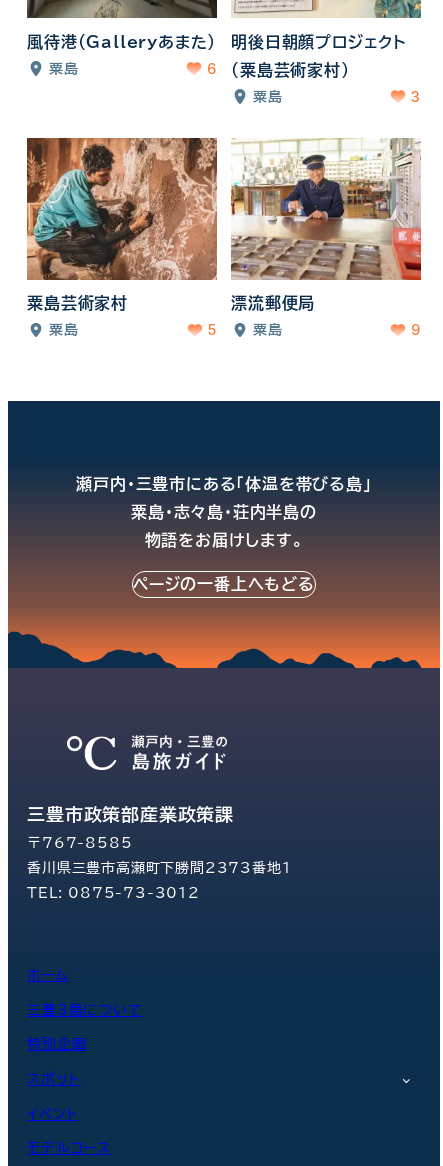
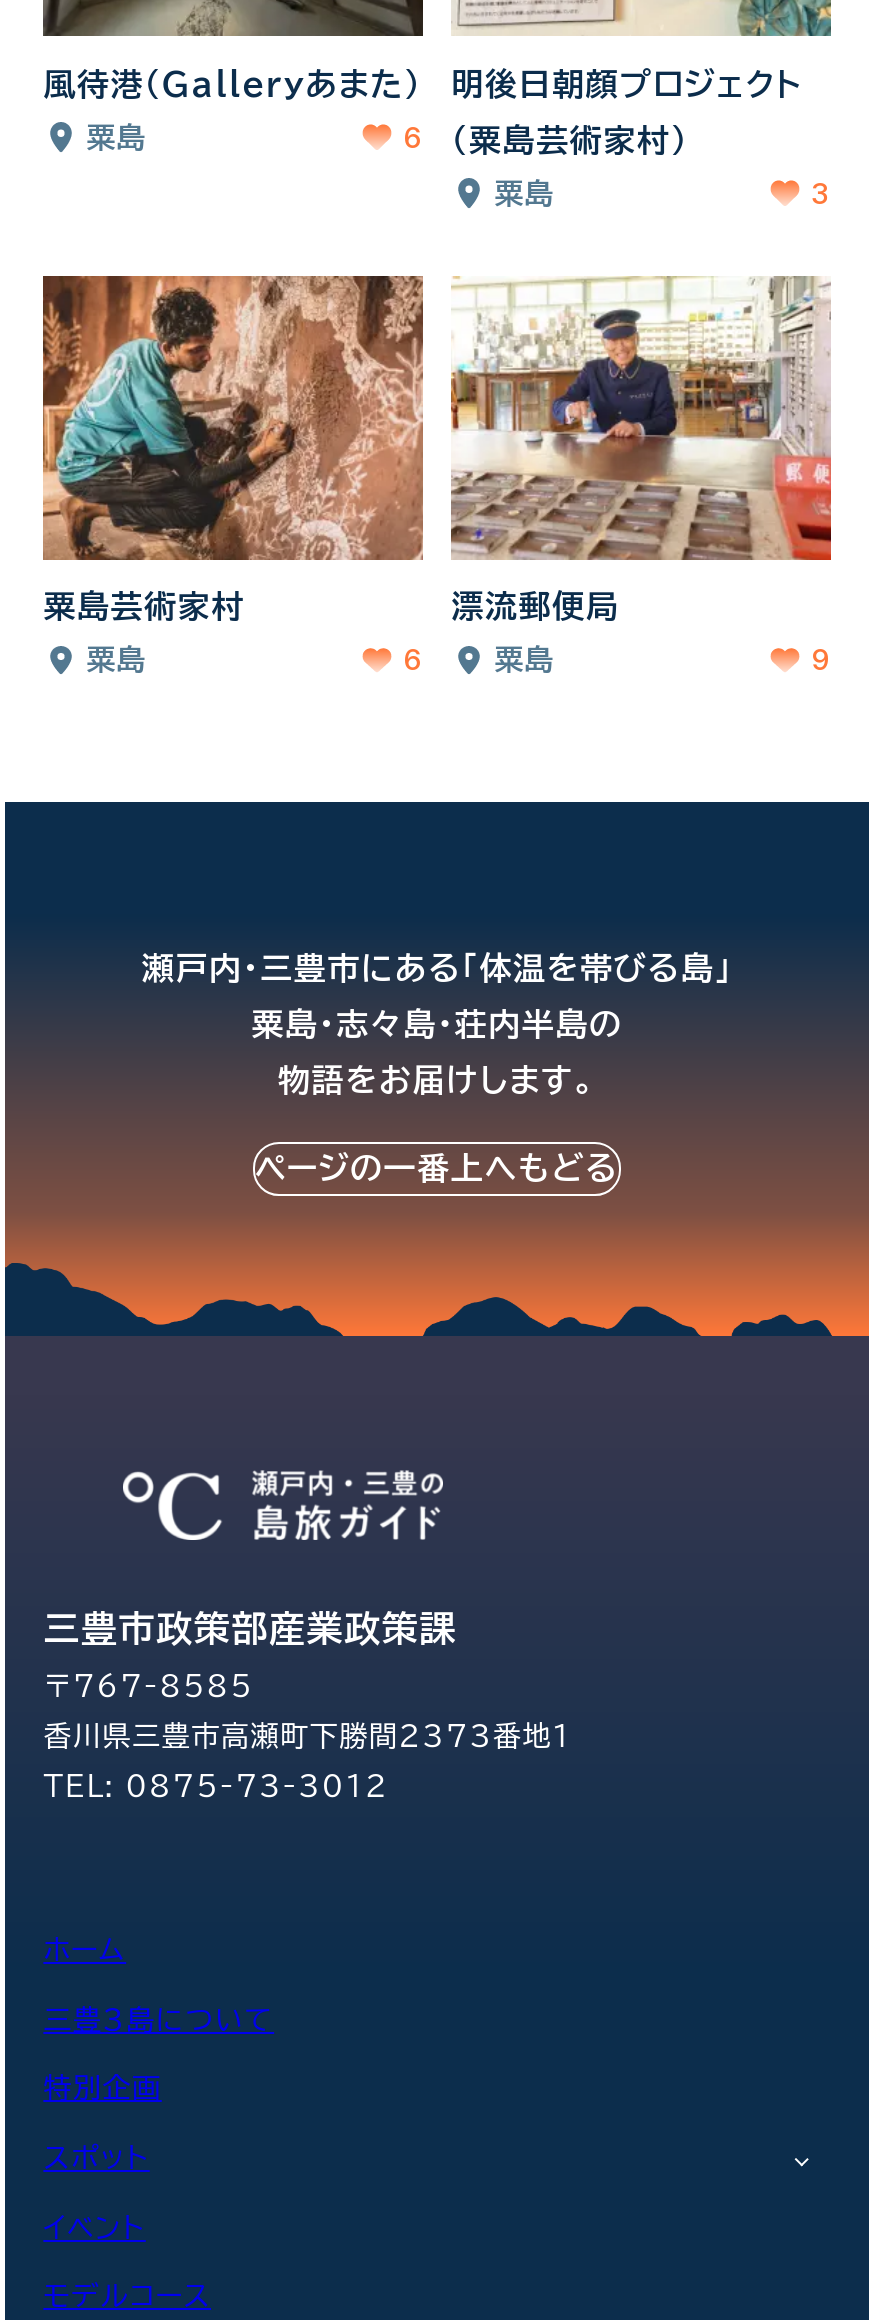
- 5
+ 6
